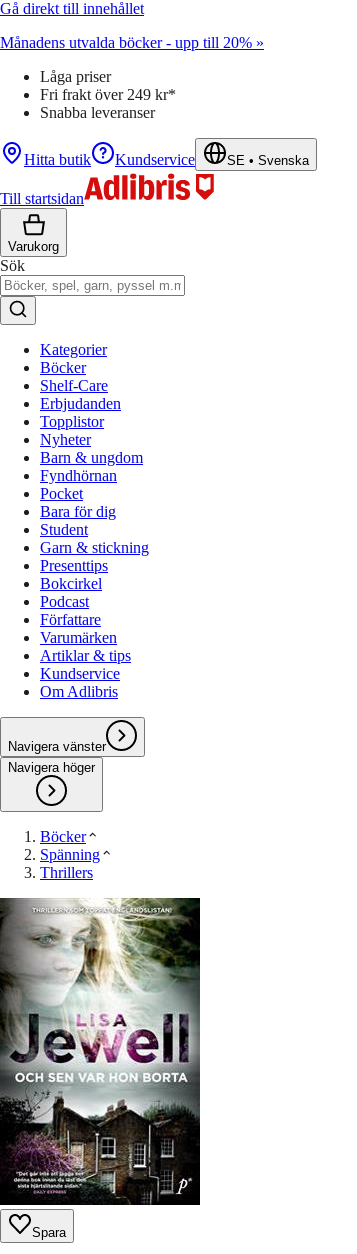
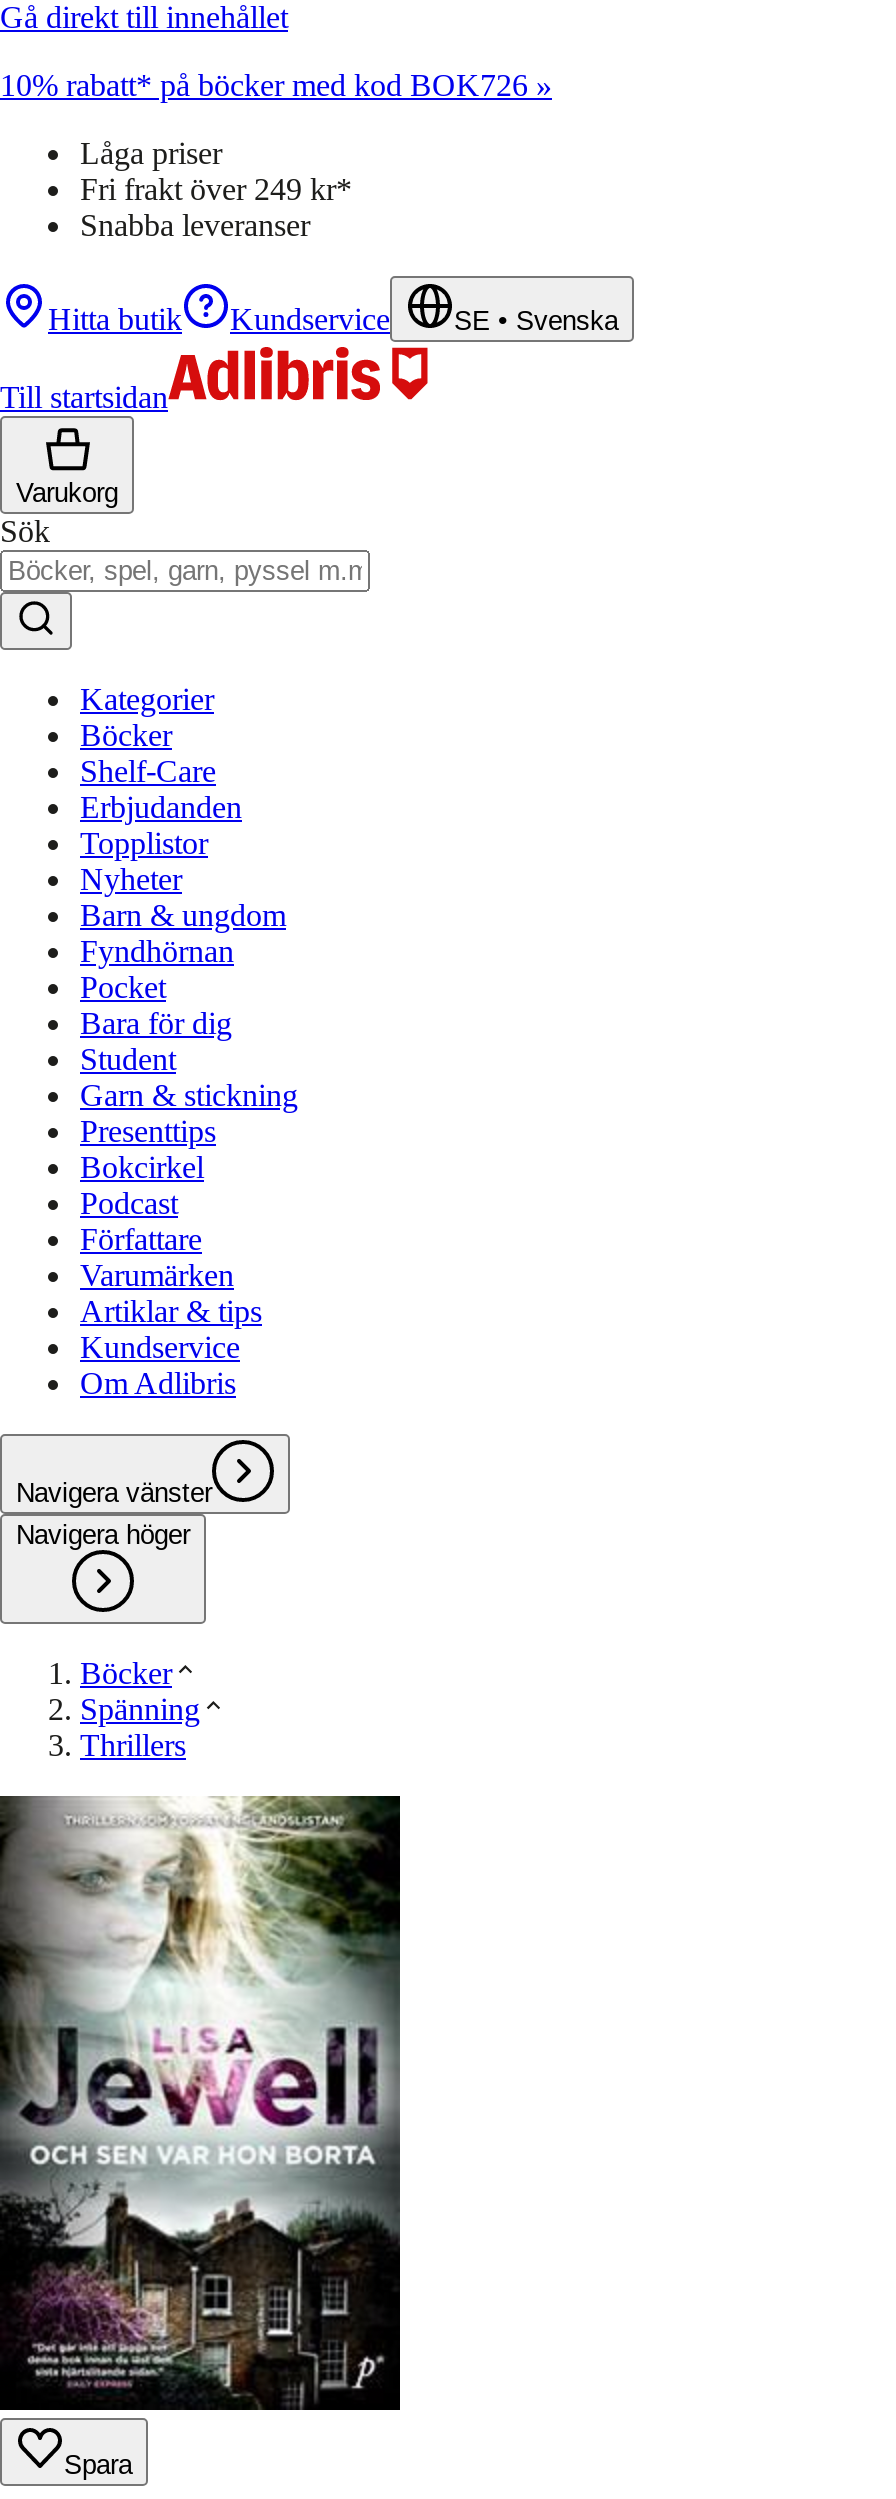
- Månadens utvalda böcker - upp till 20% »
+ 10% rabatt* på böcker med kod BOK726 »
